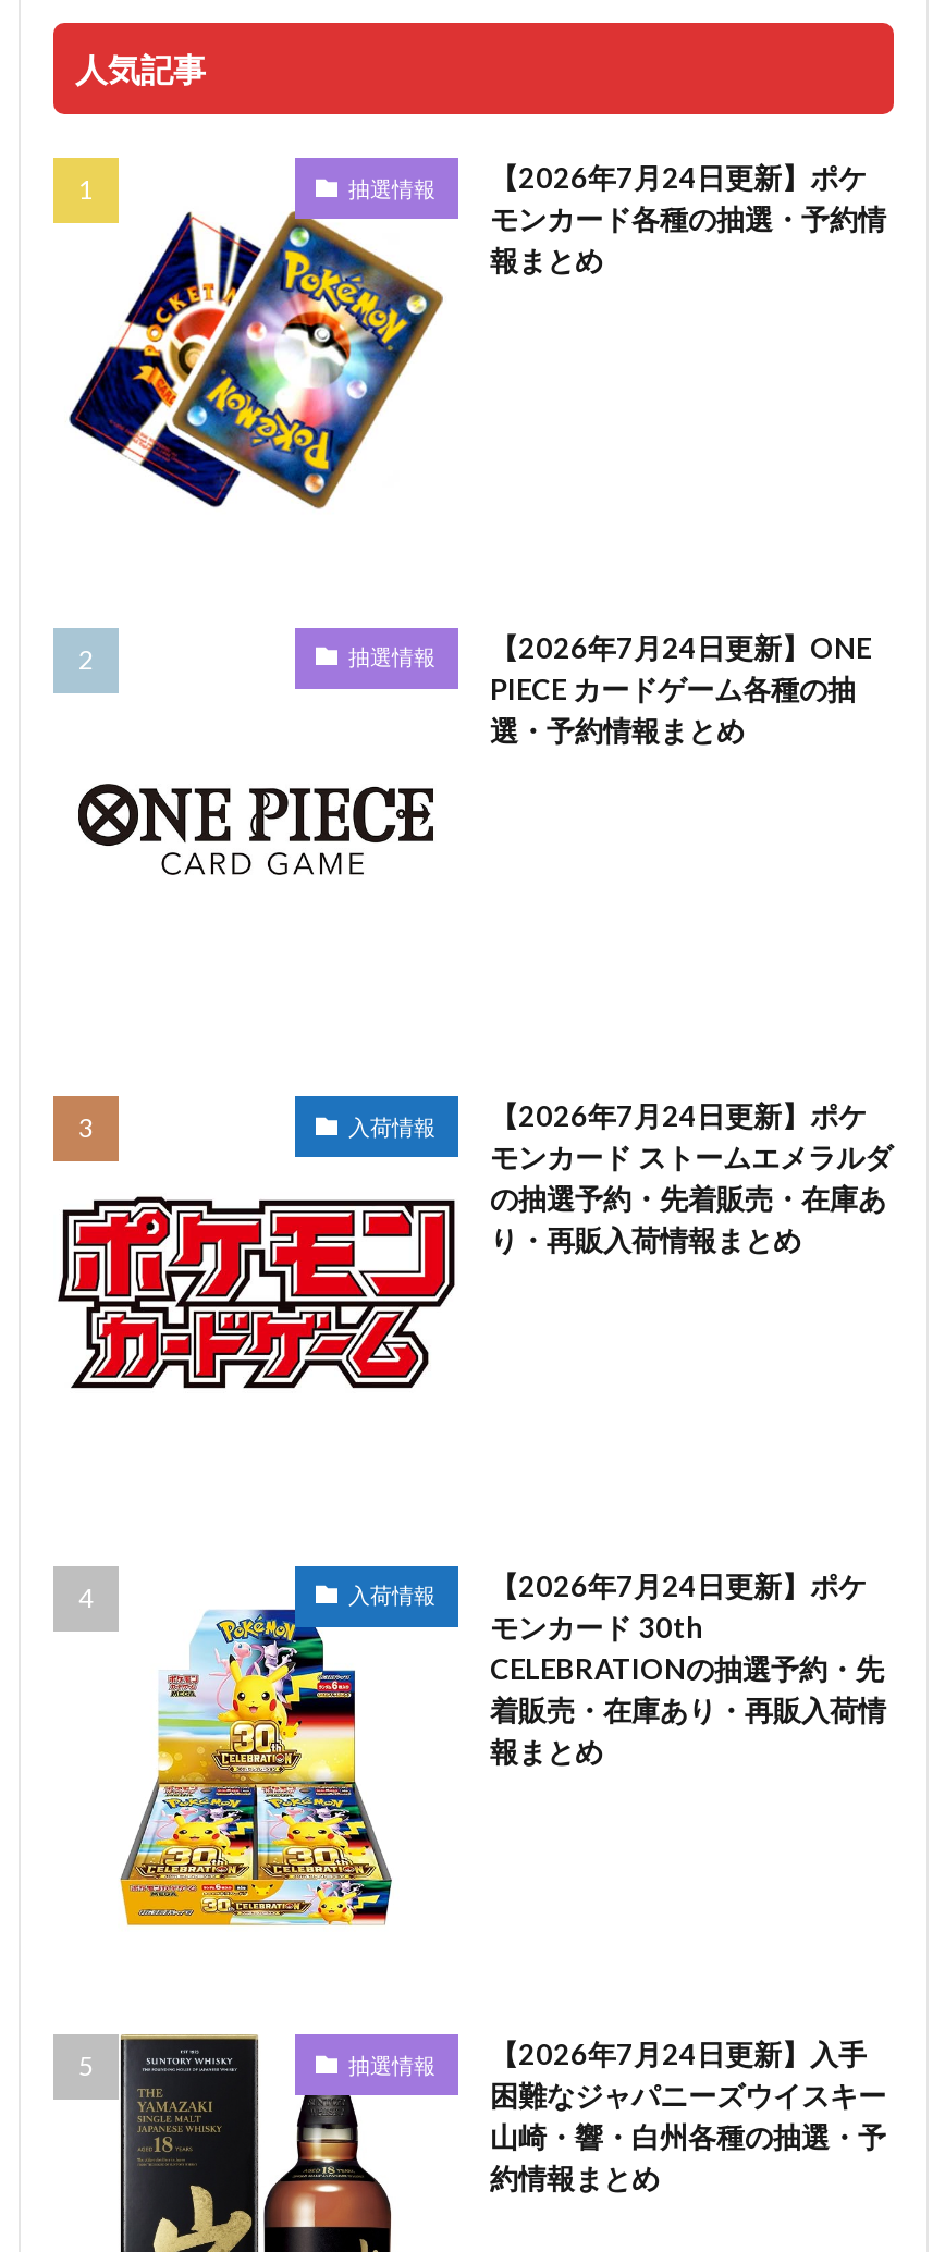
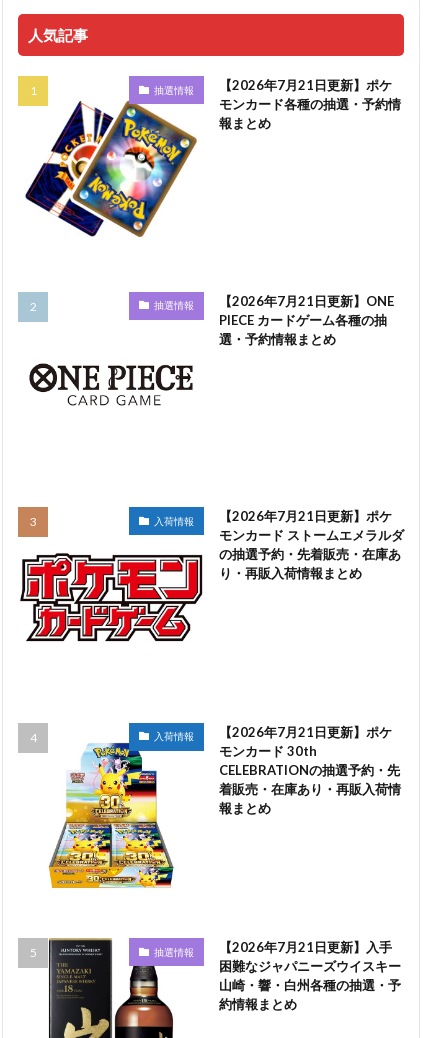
- 【2026年7月24日更新】ポケ
+ 【2026年7月21日更新】ポケ

- 【2026年7月24日更新】ONE
+ 【2026年7月21日更新】ONE

- 【2026年7月24日更新】ポケ
+ 【2026年7月21日更新】ポケ

- 【2026年7月24日更新】ポケ
+ 【2026年7月21日更新】ポケ

- 【2026年7月24日更新】入手
+ 【2026年7月21日更新】入手
